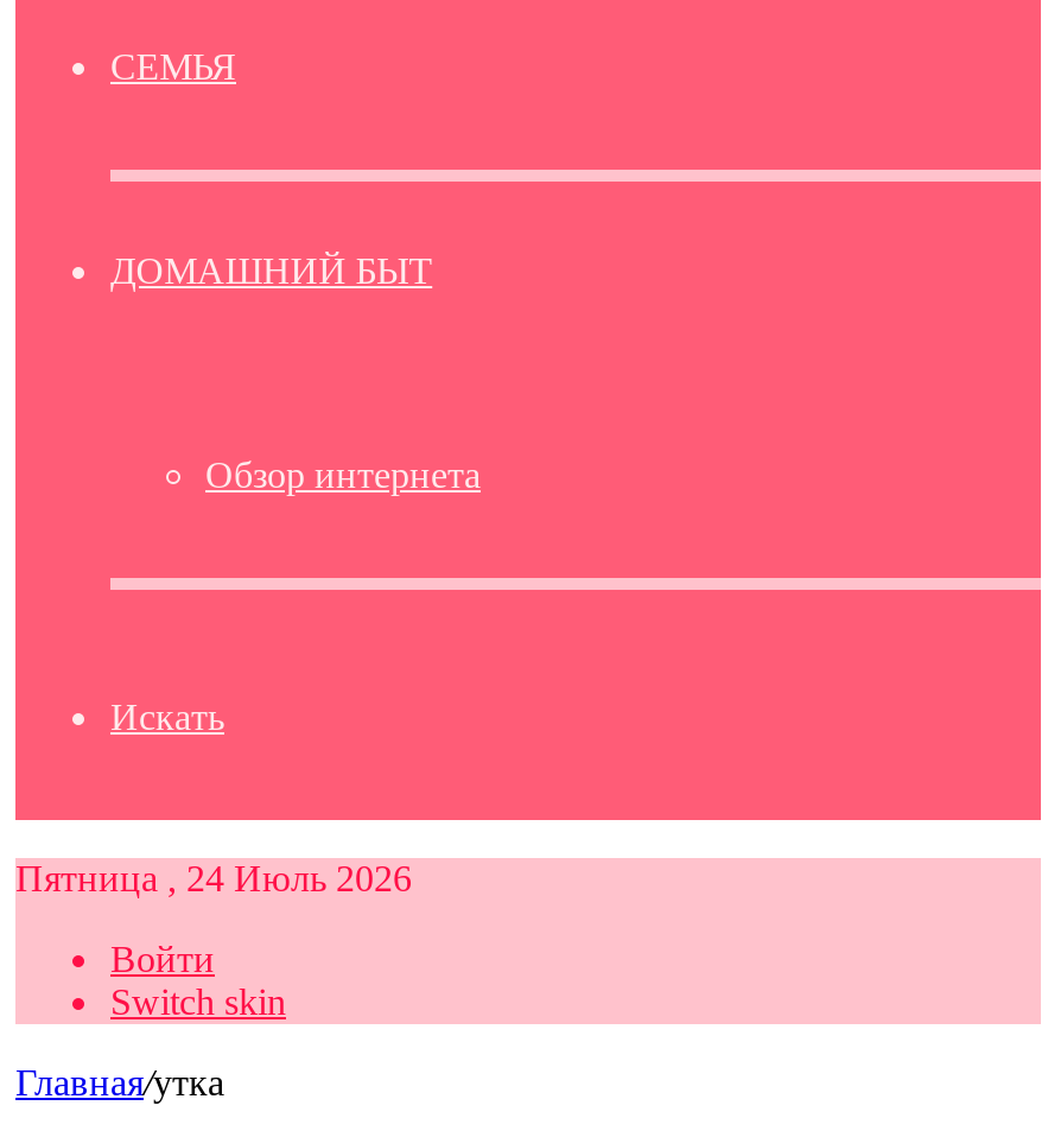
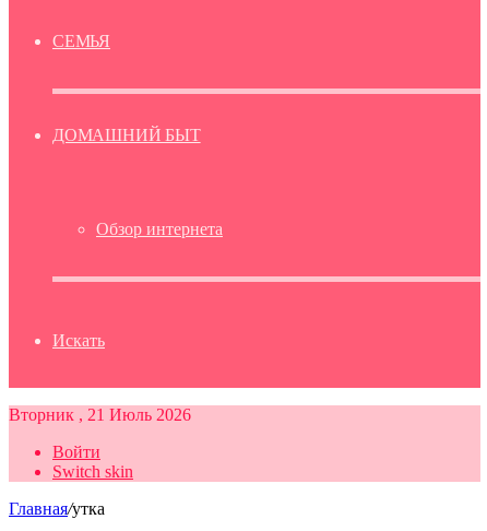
- Пятница , 24 Июль 2026
+ Вторник , 21 Июль 2026
